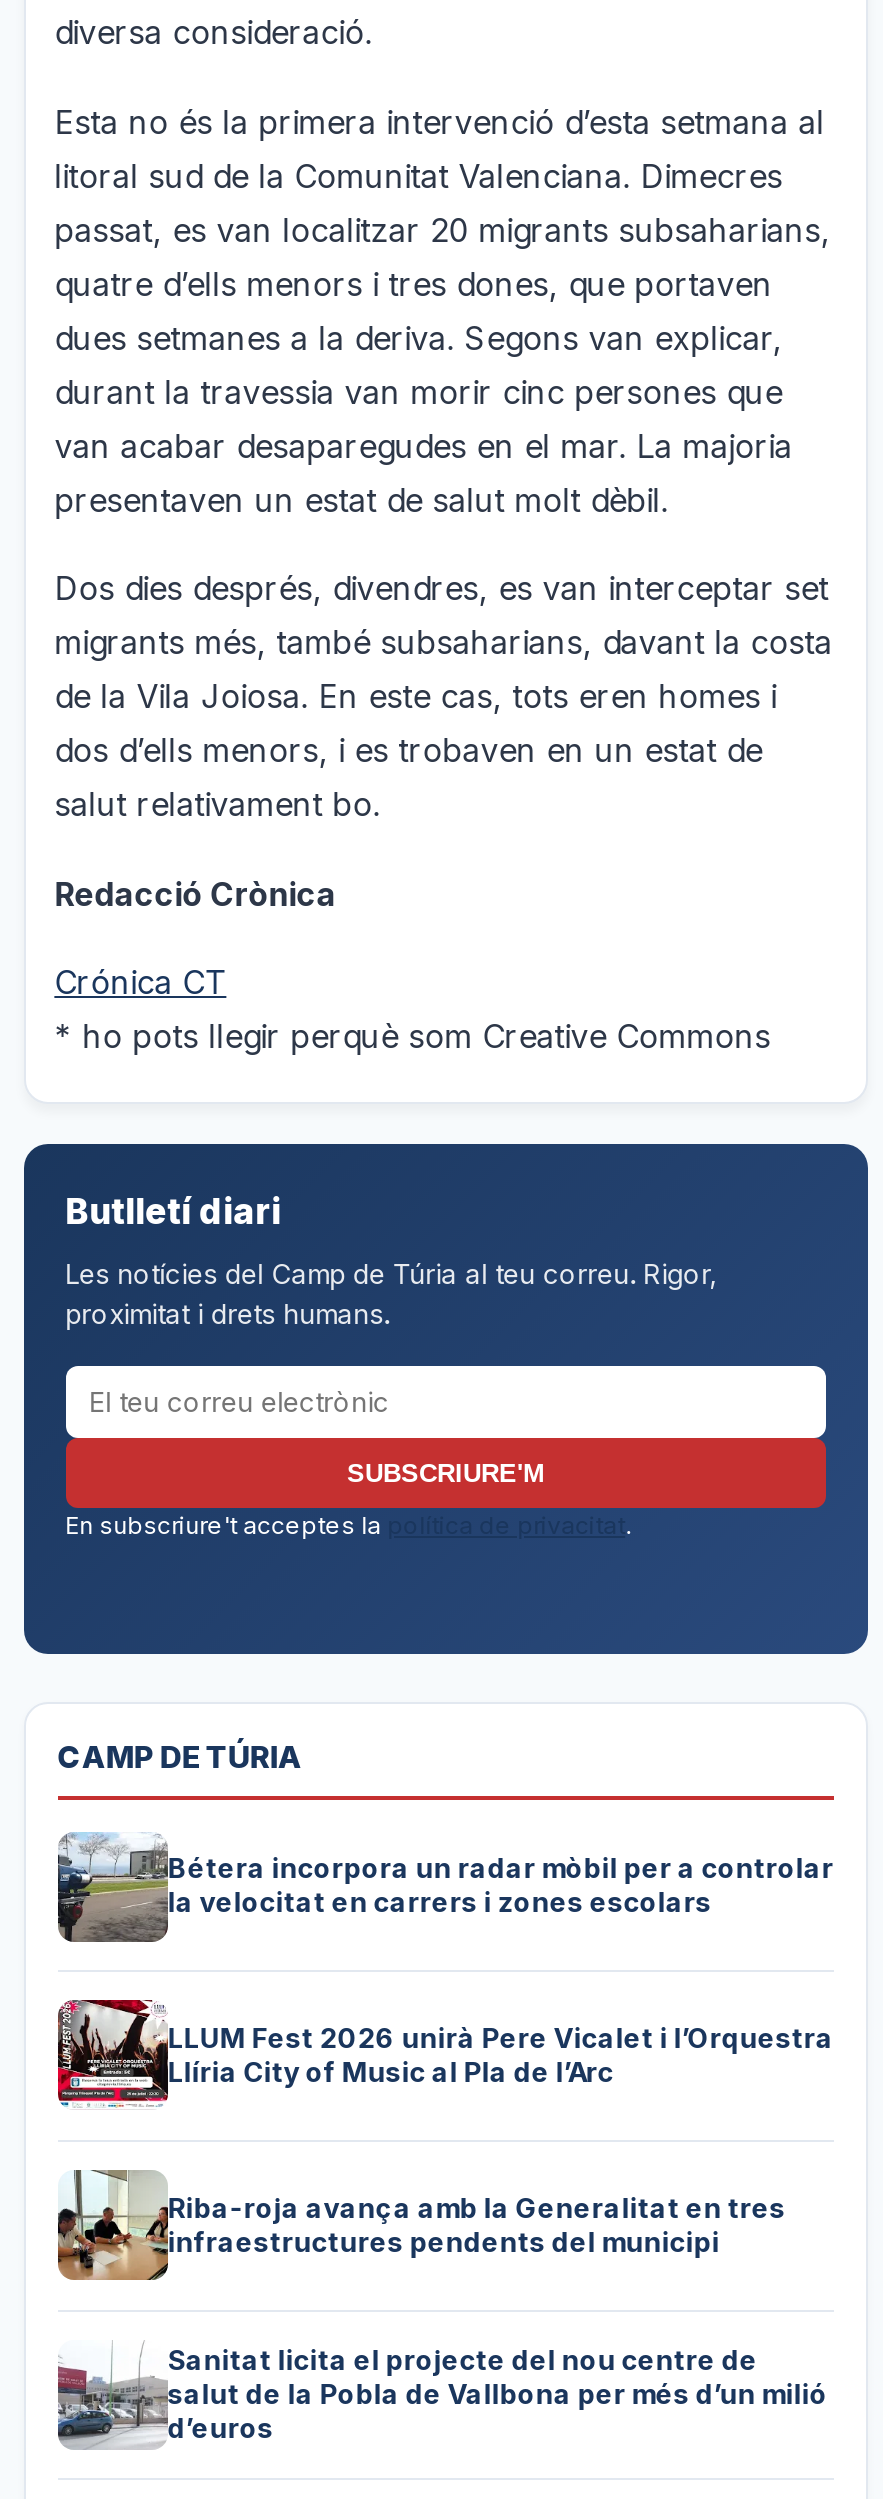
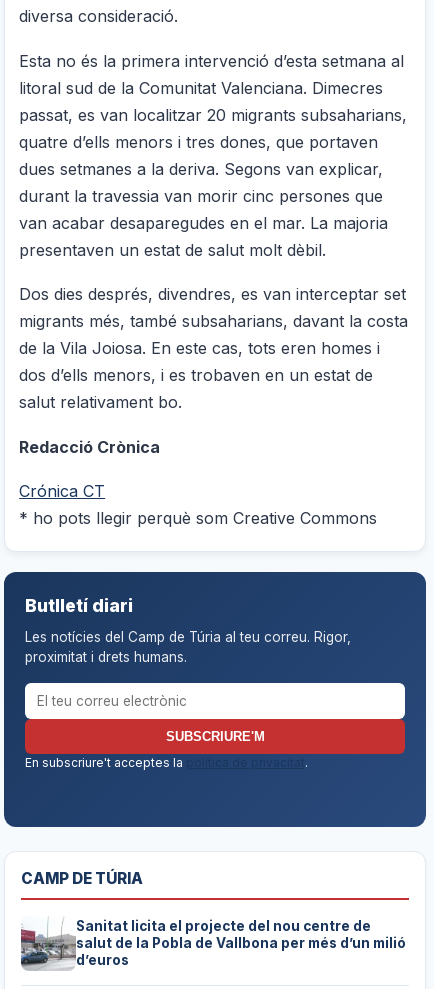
- [image]
- Bétera incorpora un radar mòbil per a controlar
- la velocitat en carrers i zones escolars

- [image]
- LLUM Fest 2026 unirà Pere Vicalet i l’Orquestra
- Llíria City of Music al Pla de l’Arc

- [image]
- Riba-roja avança amb la Generalitat en tres
- infraestructures pendents del municipi
